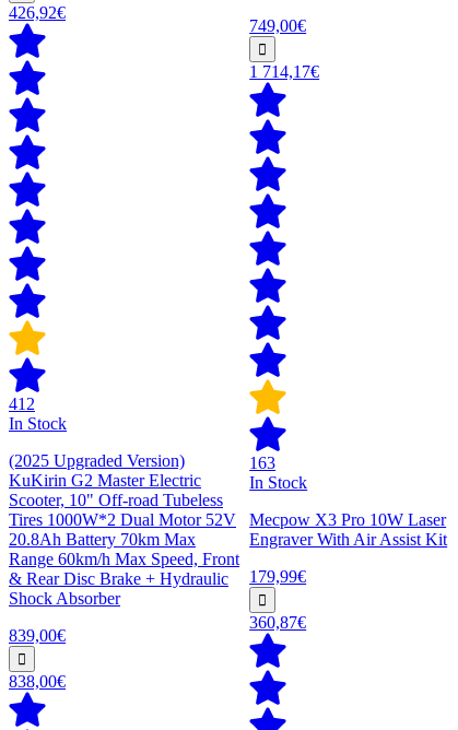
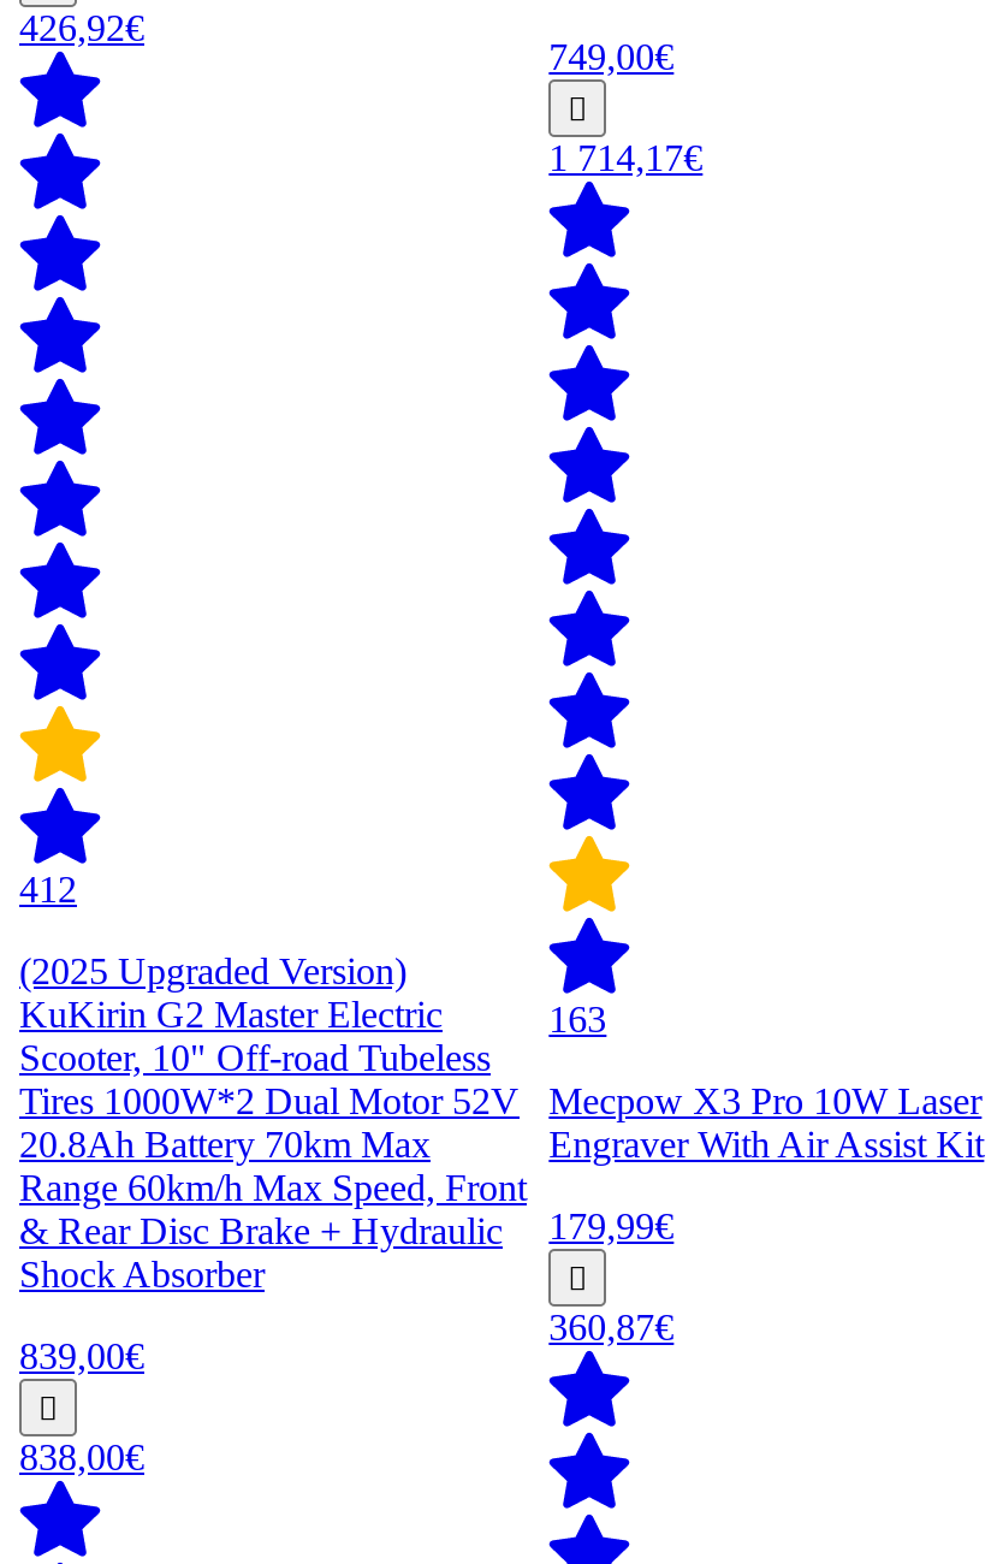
- In Stock

- In Stock
